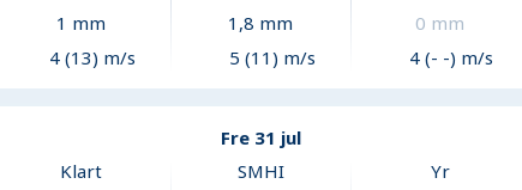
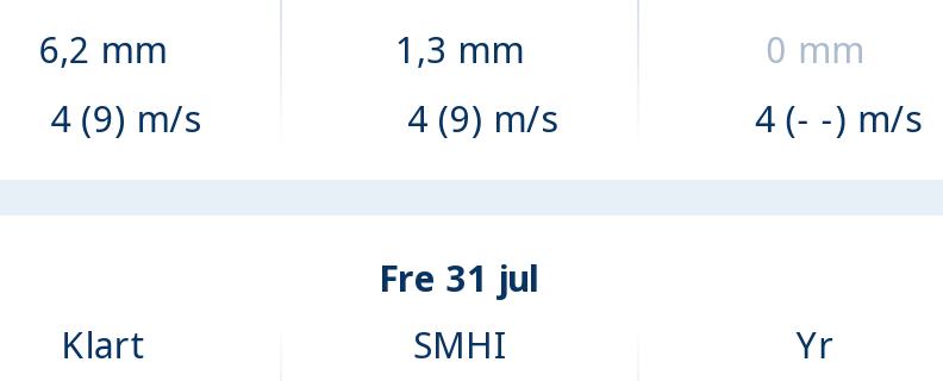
- 1 mm
+ 6,2 mm

- 1,8 mm
+ 1,3 mm

- 4 (13) m/s
+ 4 (9) m/s

- 5 (11) m/s
+ 4 (9) m/s
